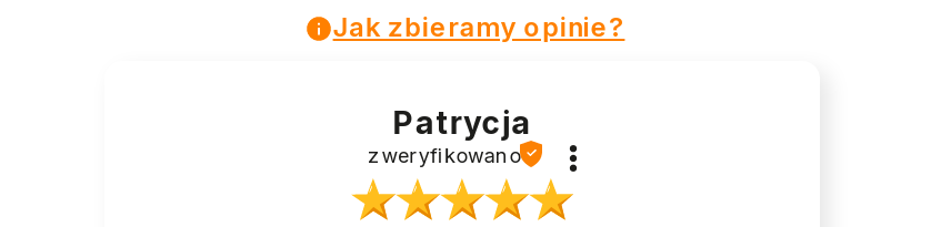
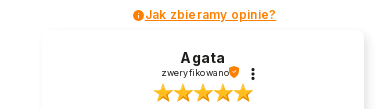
- Patrycja
+ Agata
